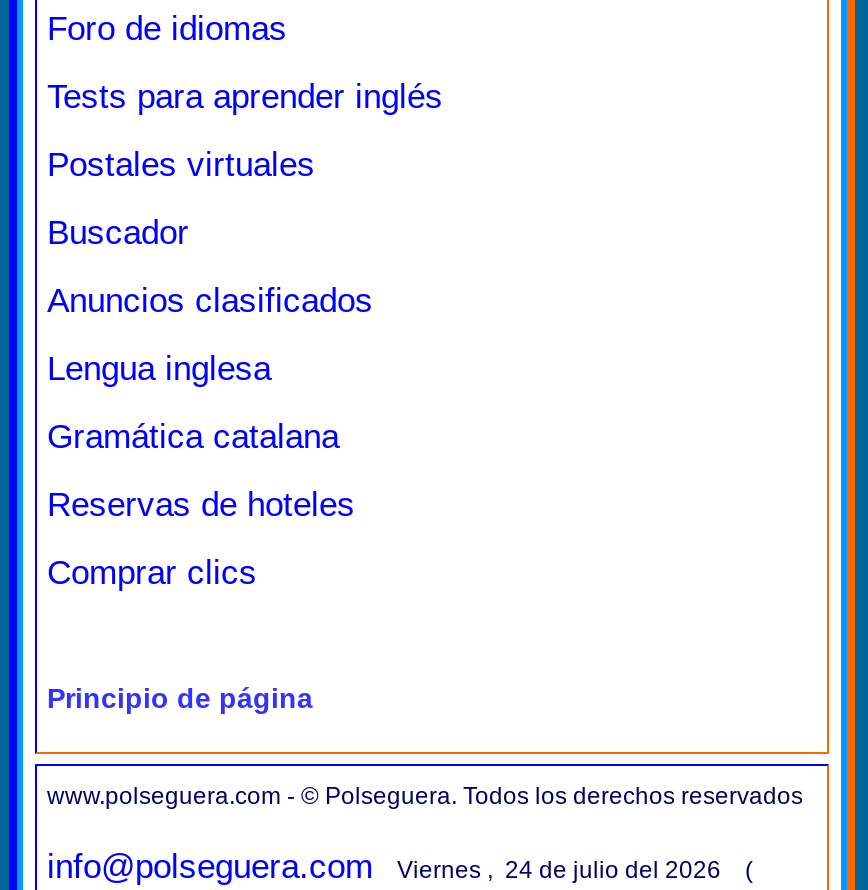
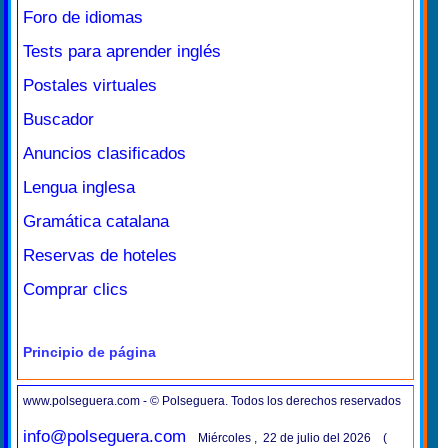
- Viernes , 24 de julio del 2026 (
+ Miércoles , 22 de julio del 2026 (
